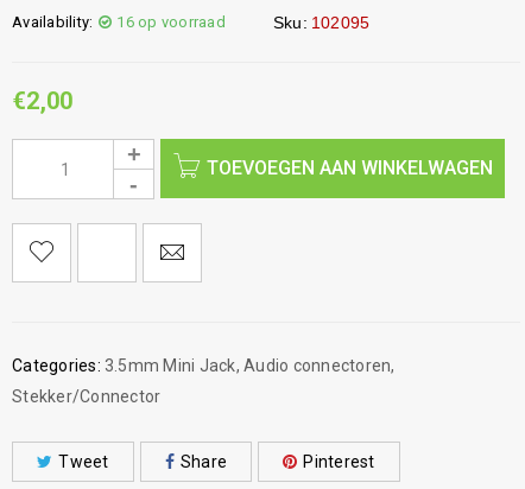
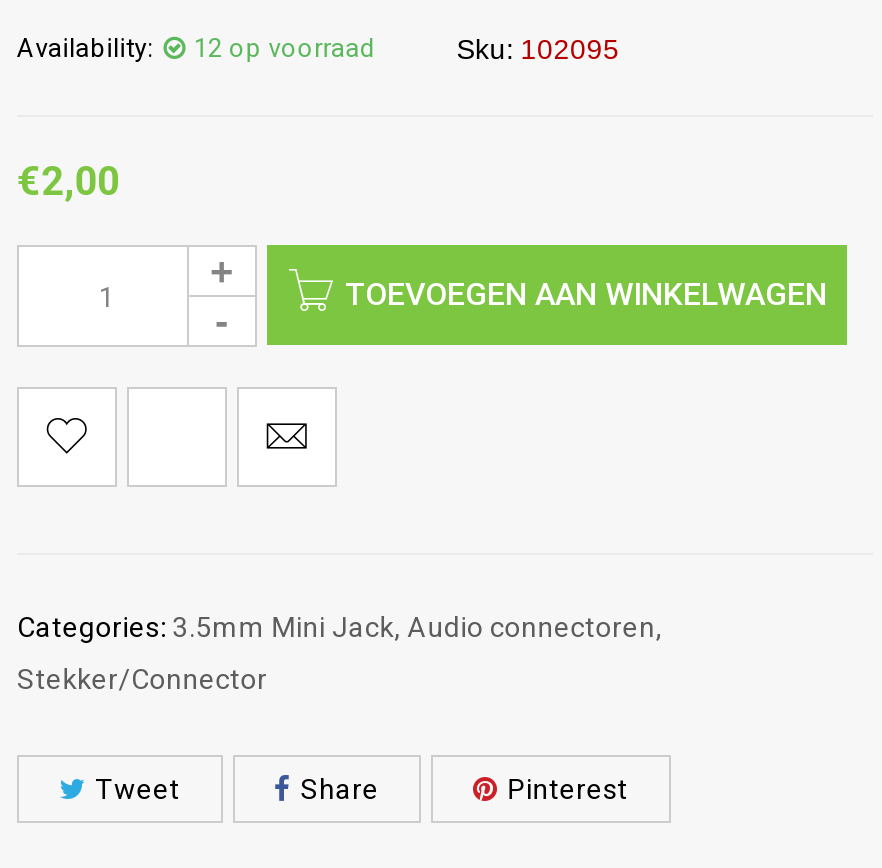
- Availability: 16 op voorraad
+ Availability: 12 op voorraad
